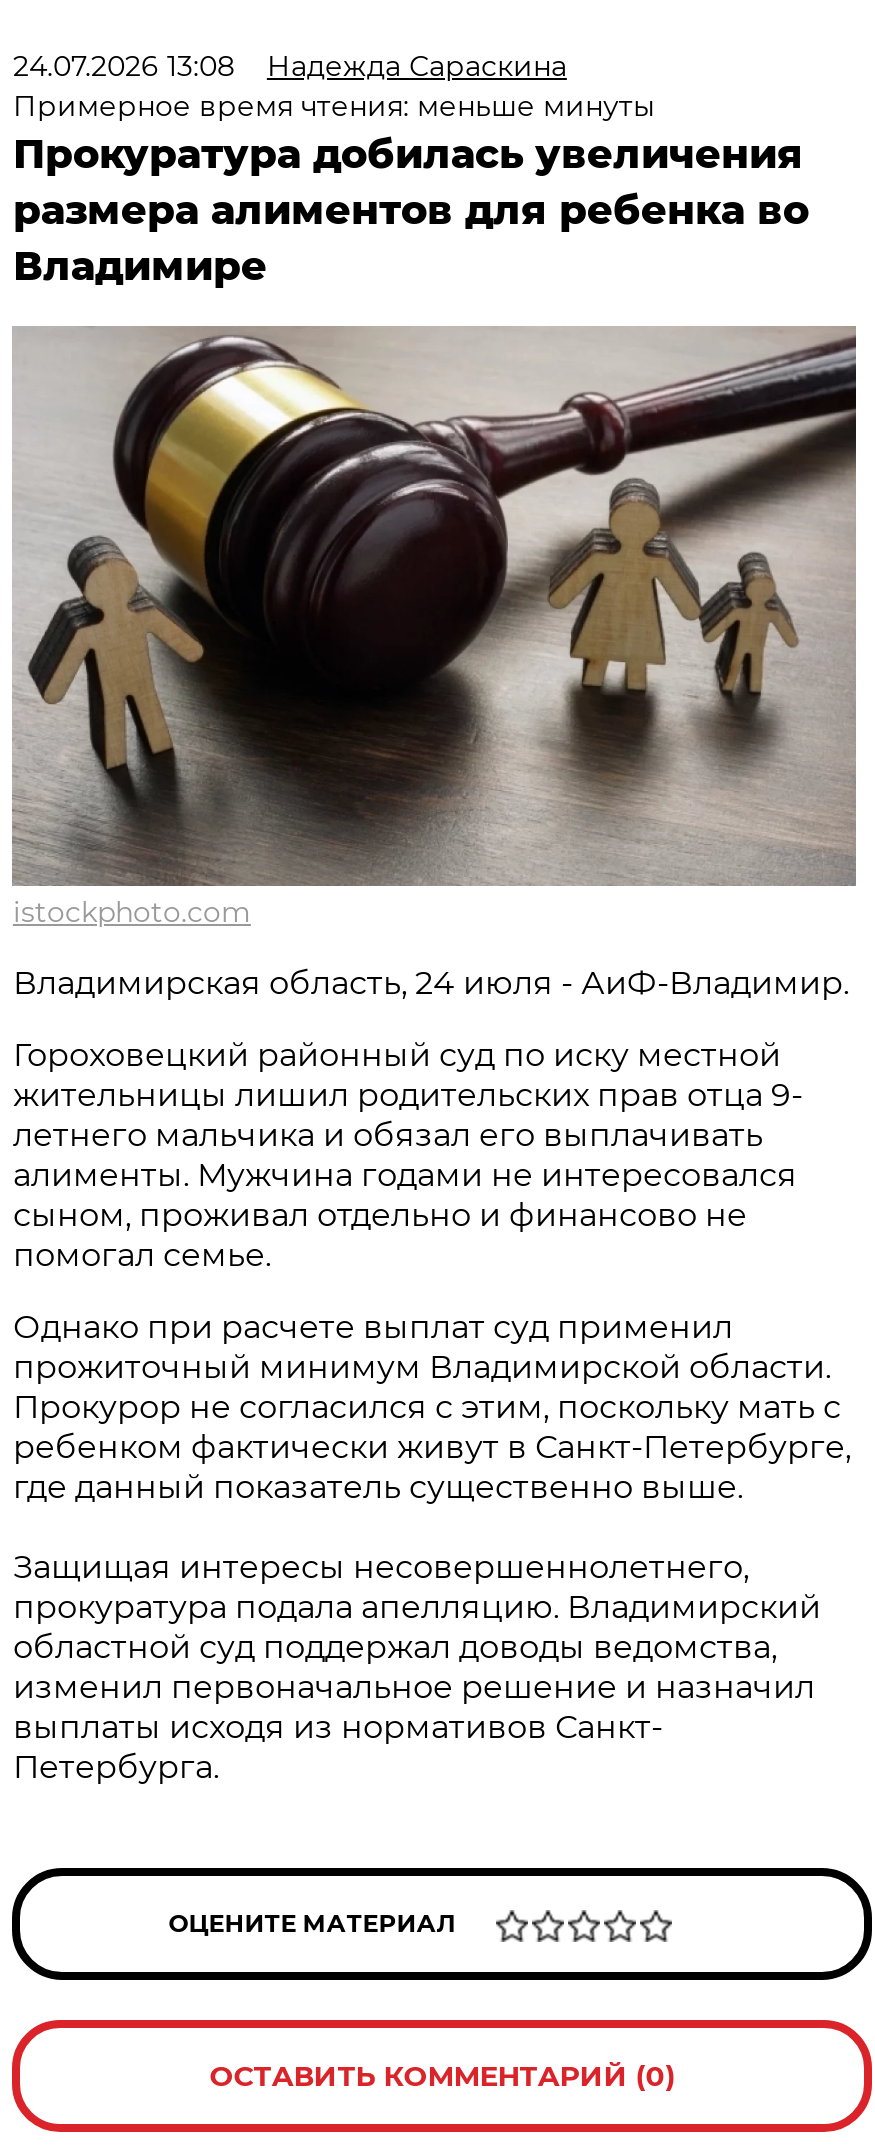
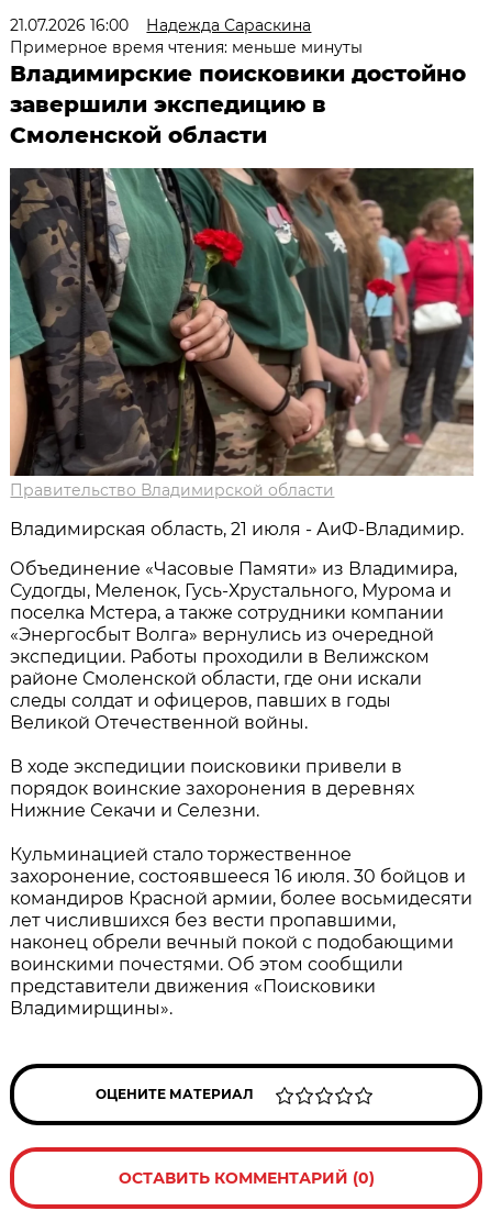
- 24.07.2026 13:08 Надежда Сараскина
+ 21.07.2026 16:00 Надежда Сараскина

- Прокуратура добилась увеличения
- размера алиментов для ребенка во
- Владимире
+ Владимирские поисковики достойно
+ завершили экспедицию в
+ Смоленской области

- [image]
- istockphoto.com
+ [image]
+ Правительство Владимирской области

- Владимирская область, 24 июля - АиФ-Владимир.
+ Владимирская область, 21 июля - АиФ-Владимир.

- Гороховецкий районный суд по иску местной
- жительницы лишил родительских прав отца 9-
- летнего мальчика и обязал его выплачивать
- алименты. Мужчина годами не интересовался
- сыном, проживал отдельно и финансово не
- помогал семье.
+ Объединение «Часовые Памяти» из Владимира,
+ Судогды, Меленок, Гусь-Хрустального, Мурома и
+ поселка Мстера, а также сотрудники компании
+ «Энергосбыт Волга» вернулись из очередной
+ экспедиции. Работы проходили в Велижском
+ районе Смоленской области, где они искали
+ следы солдат и офицеров, павших в годы
+ Великой Отечественной войны.

- Однако при расчете выплат суд применил
- прожиточный минимум Владимирской области.
- Прокурор не согласился с этим, поскольку мать с
- ребенком фактически живут в Санкт-Петербурге,
- где данный показатель существенно выше.
+ В ходе экспедиции поисковики привели в
+ порядок воинские захоронения в деревнях
+ Нижние Секачи и Селезни.

- Защищая интересы несовершеннолетнего,
- прокуратура подала апелляцию. Владимирский
- областной суд поддержал доводы ведомства,
- изменил первоначальное решение и назначил
- выплаты исходя из нормативов Санкт-
- Петербурга.
+ Кульминацией стало торжественное
+ захоронение, состоявшееся 16 июля. 30 бойцов и
+ командиров Красной армии, более восьмидесяти
+ лет числившихся без вести пропавшими,
+ наконец обрели вечный покой с подобающими
+ воинскими почестями. Об этом сообщили
+ представители движения «Поисковики
+ Владимирщины».
